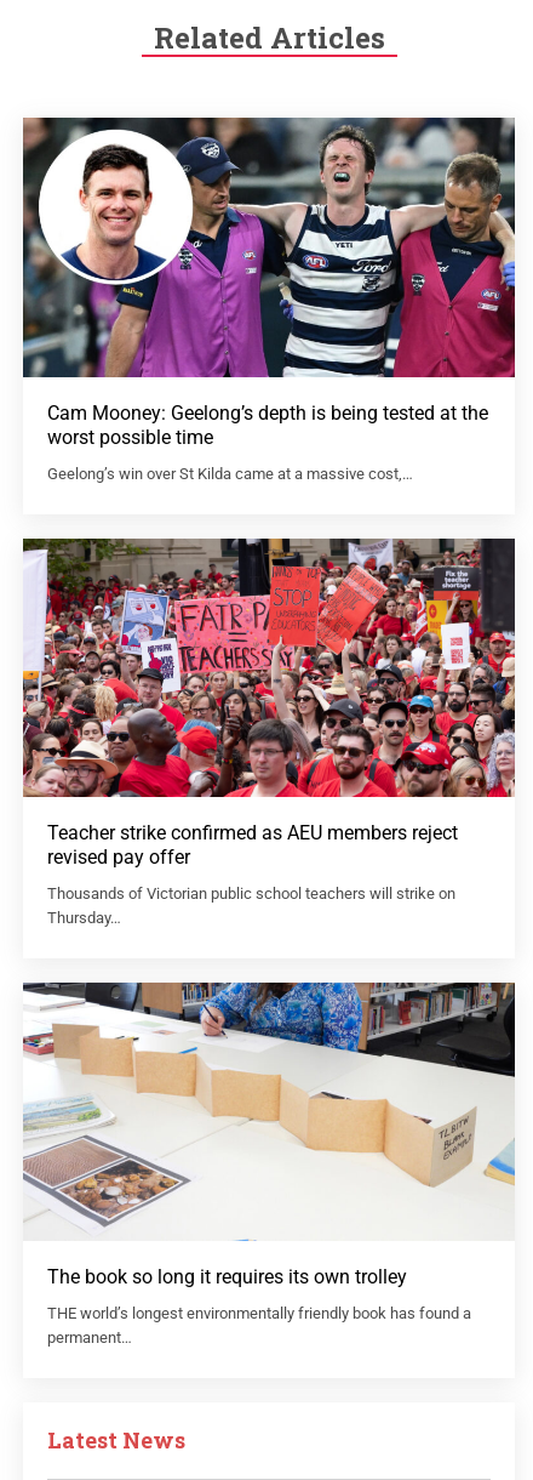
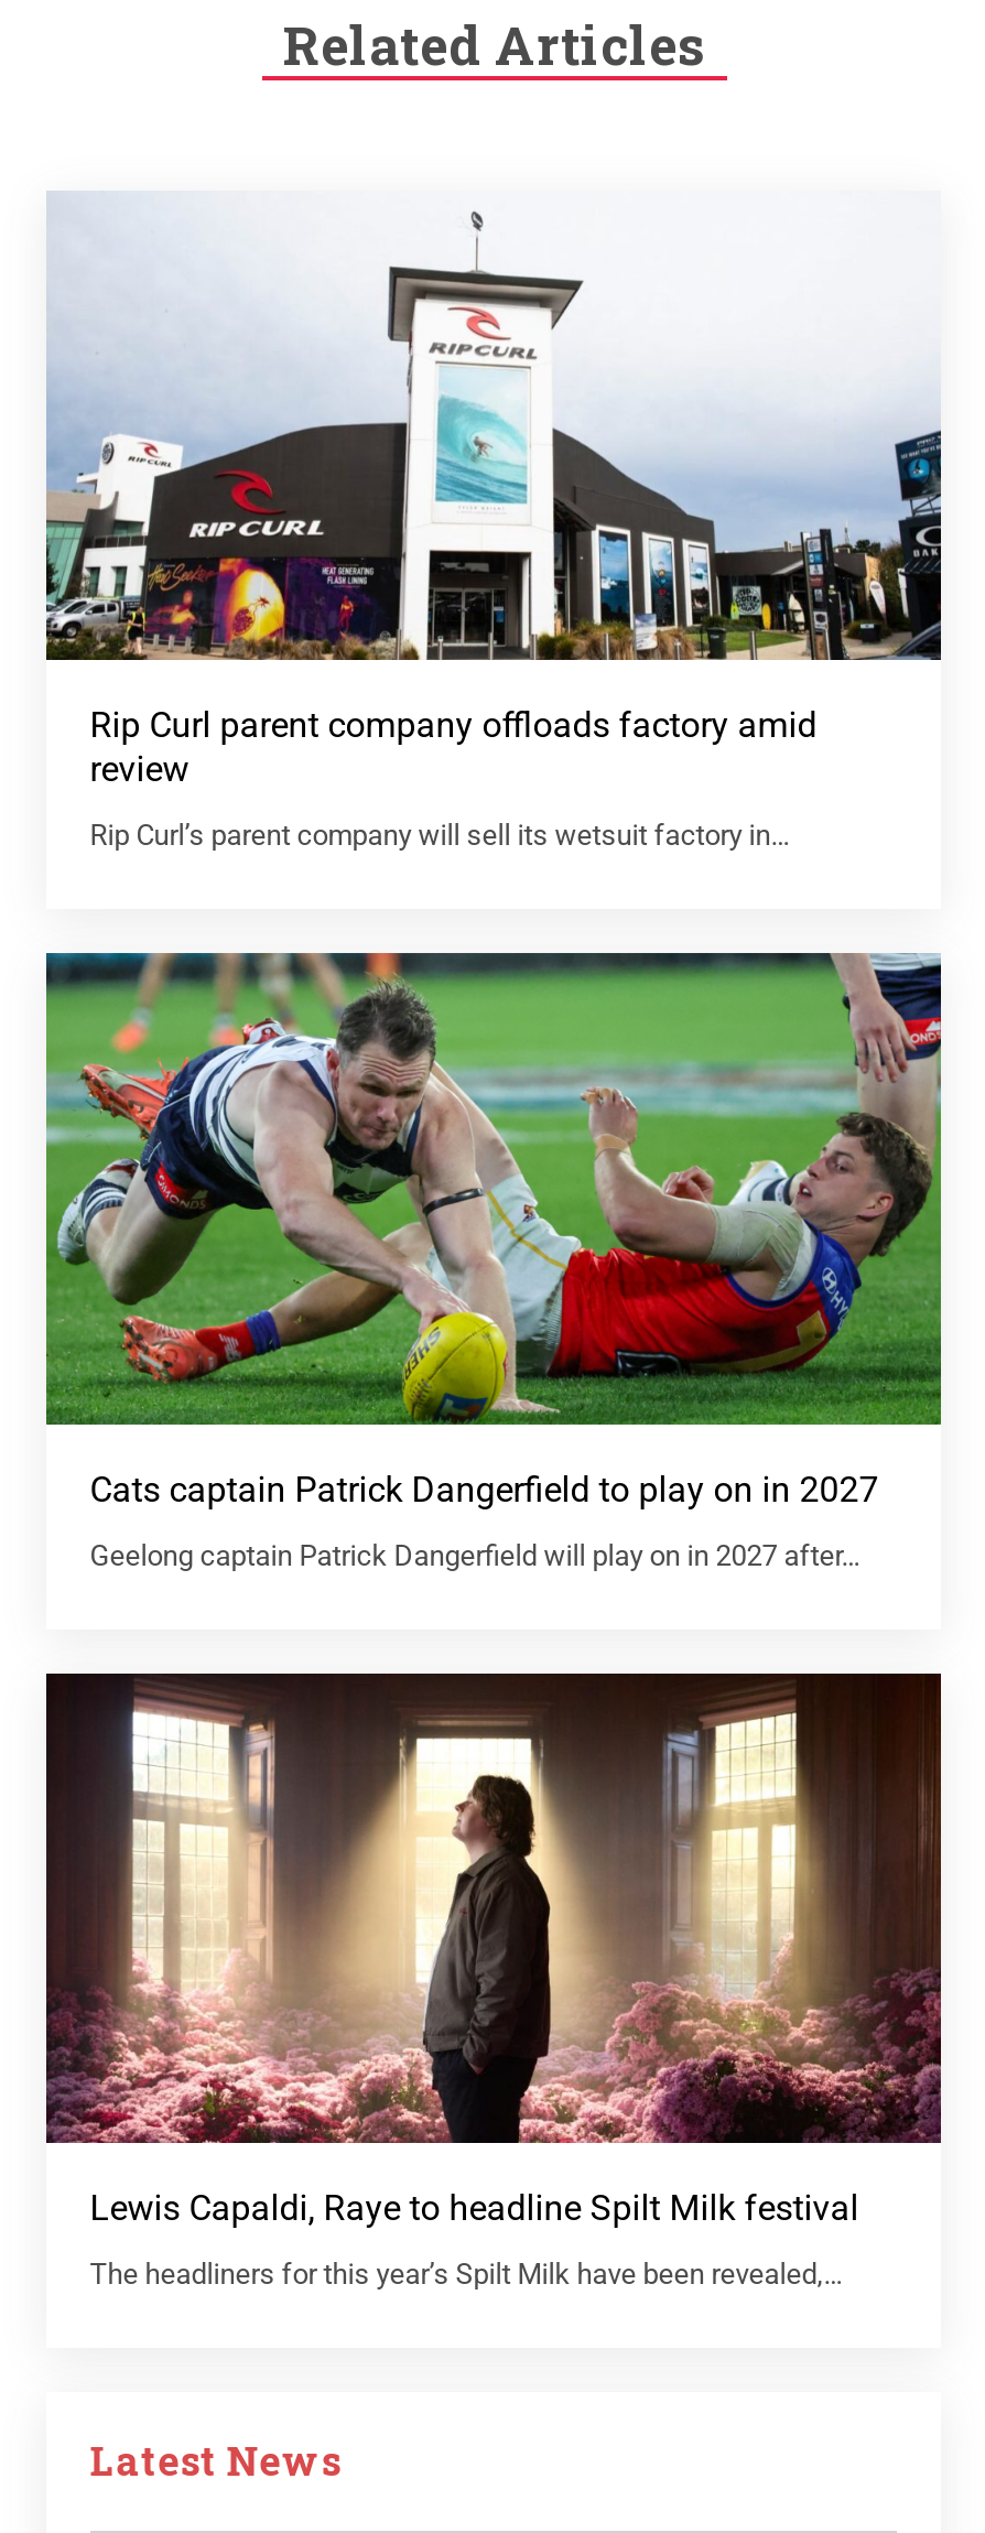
- [image]
- Cam Mooney: Geelong’s depth is being tested at the
- worst possible time
+ [image]
+ Rip Curl parent company offloads factory amid
+ review

- Geelong’s win over St Kilda came at a massive cost,…
+ Rip Curl’s parent company will sell its wetsuit factory in…

- [image]
- Teacher strike confirmed as AEU members reject
- revised pay offer
+ [image]
+ Cats captain Patrick Dangerfield to play on in 2027

- Thousands of Victorian public school teachers will strike on
- Thursday…
+ Geelong captain Patrick Dangerfield will play on in 2027 after…

- [image]
- The book so long it requires its own trolley
+ [image]
+ Lewis Capaldi, Raye to headline Spilt Milk festival

- THE world’s longest environmentally friendly book has found a
- permanent…
+ The headliners for this year’s Spilt Milk have been revealed,…
